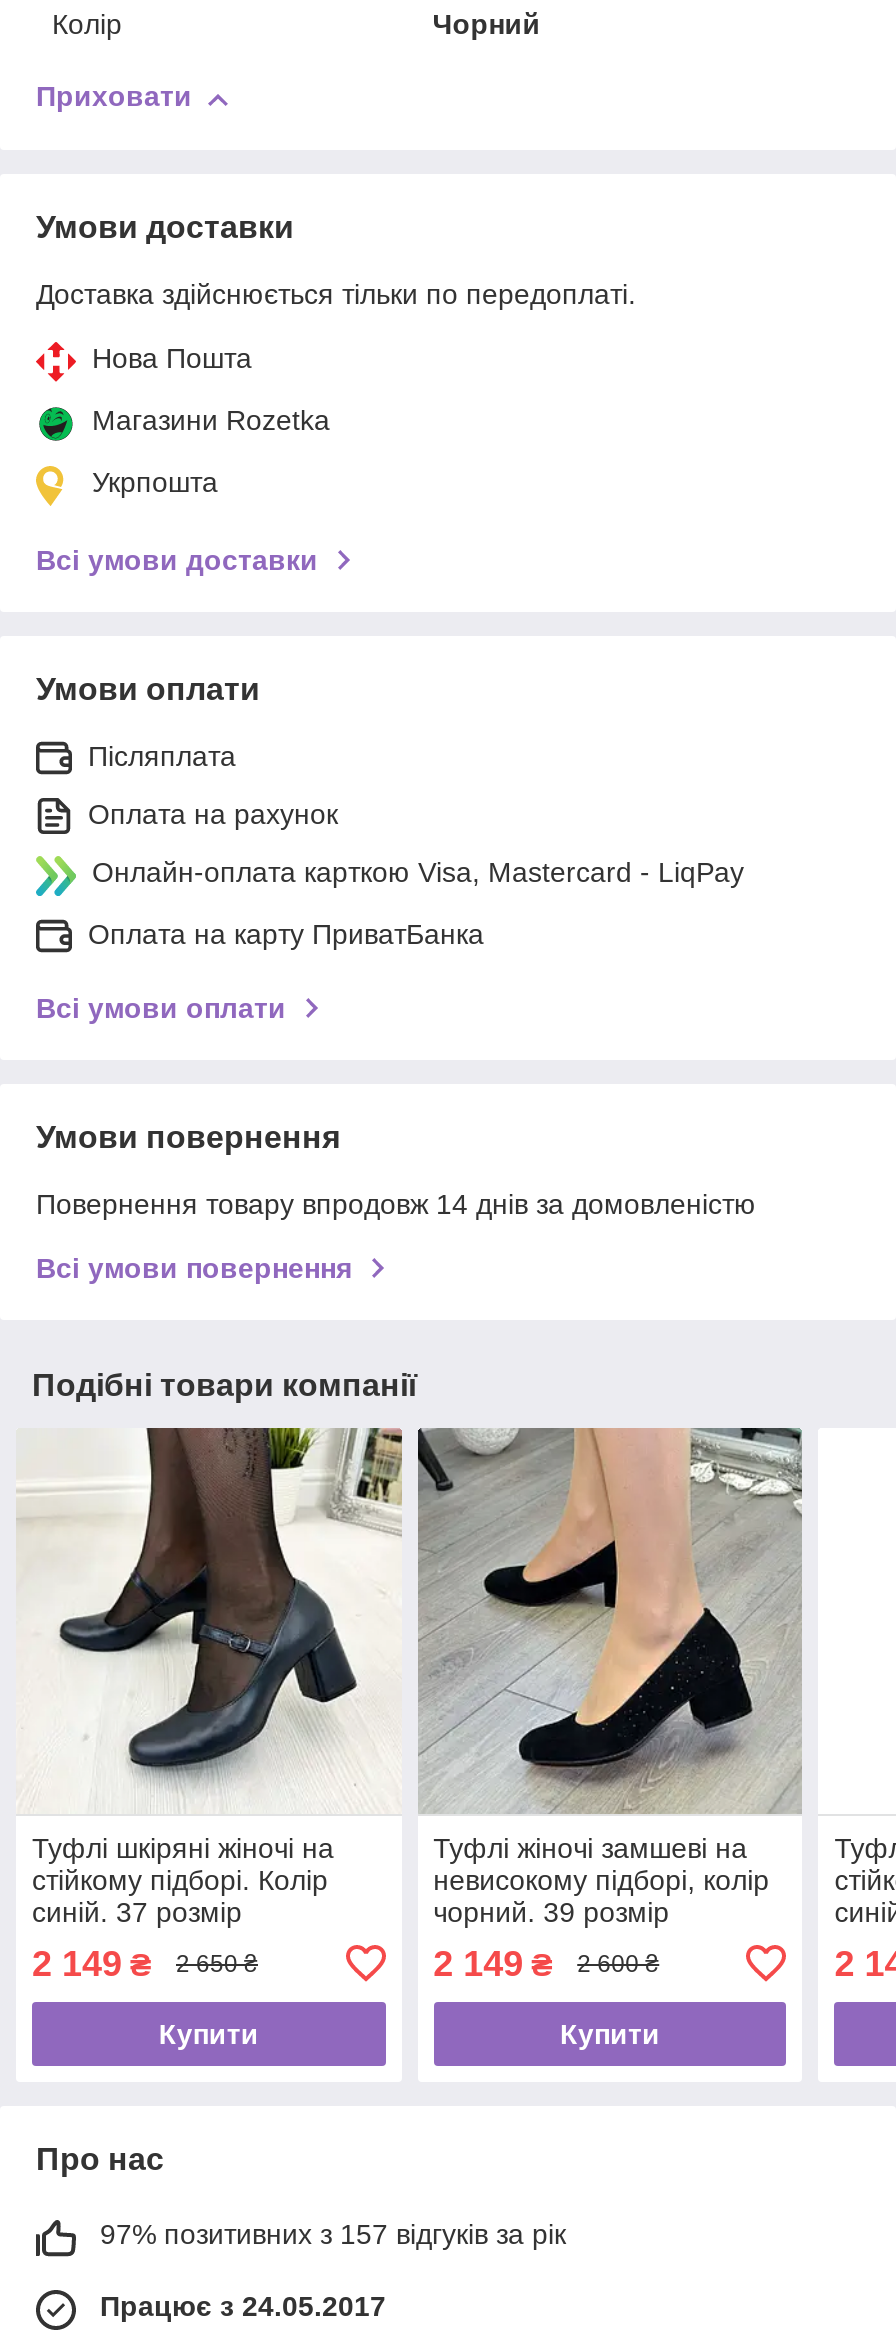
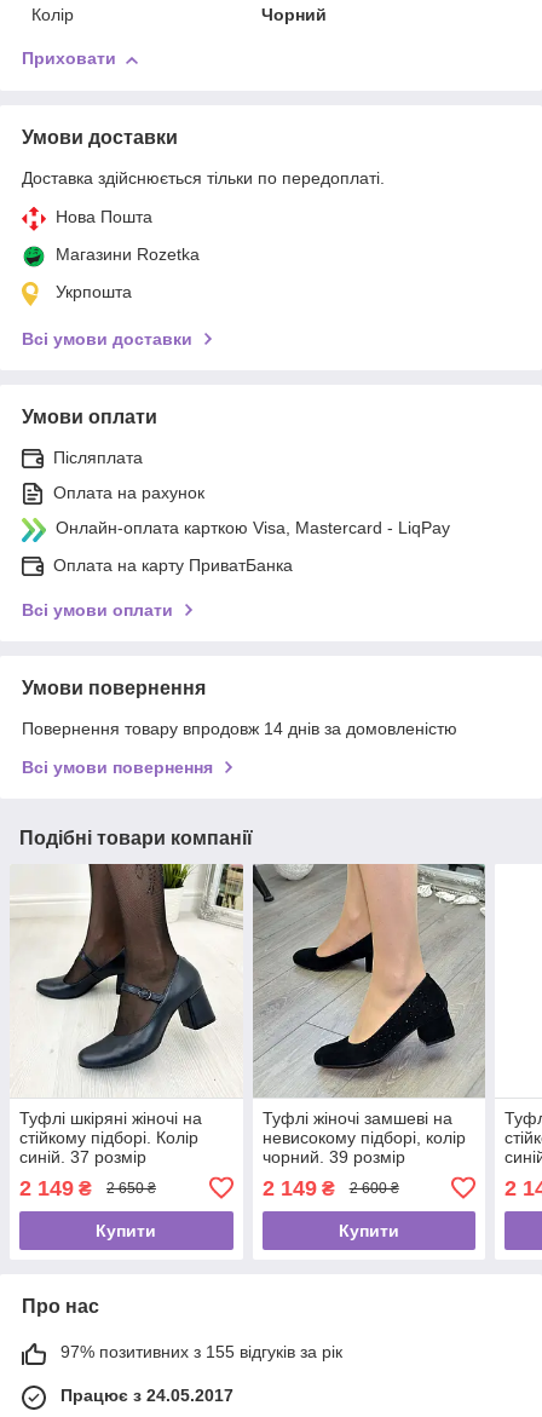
- 97% позитивних з 157 відгуків за рік
+ 97% позитивних з 155 відгуків за рік
